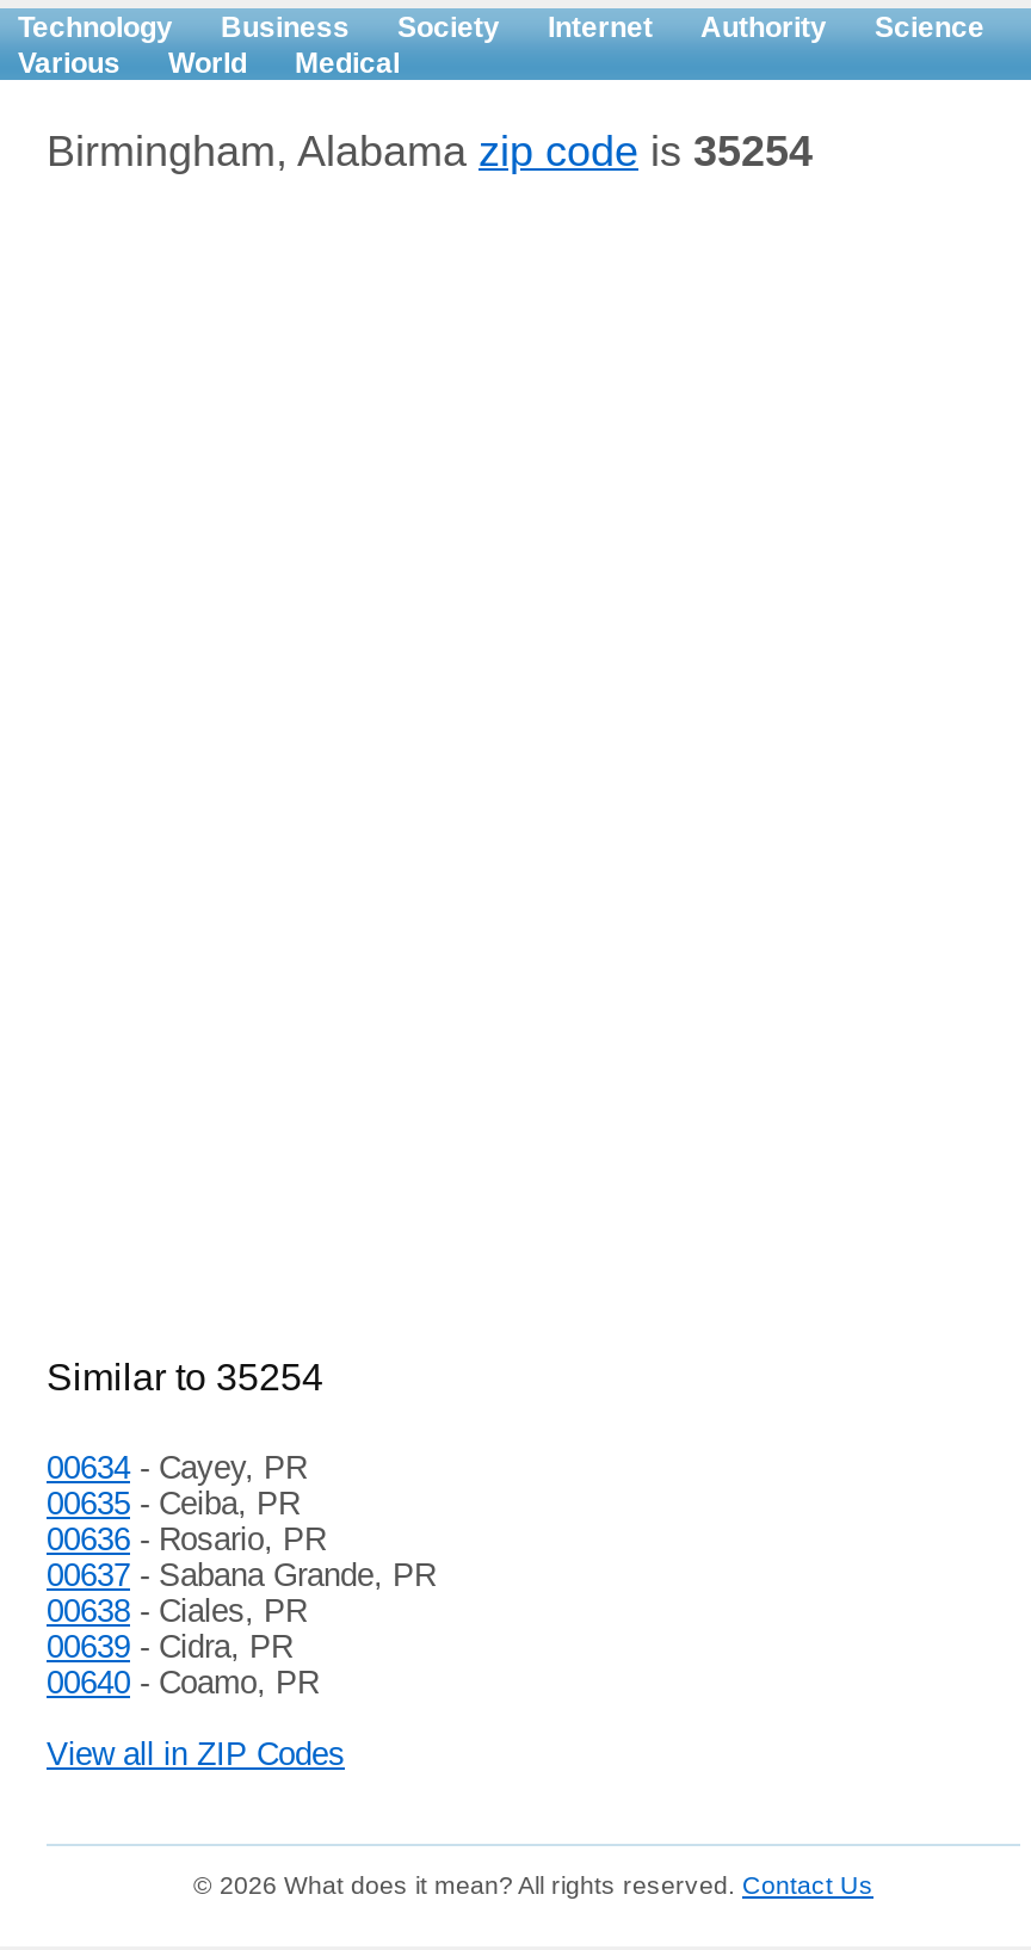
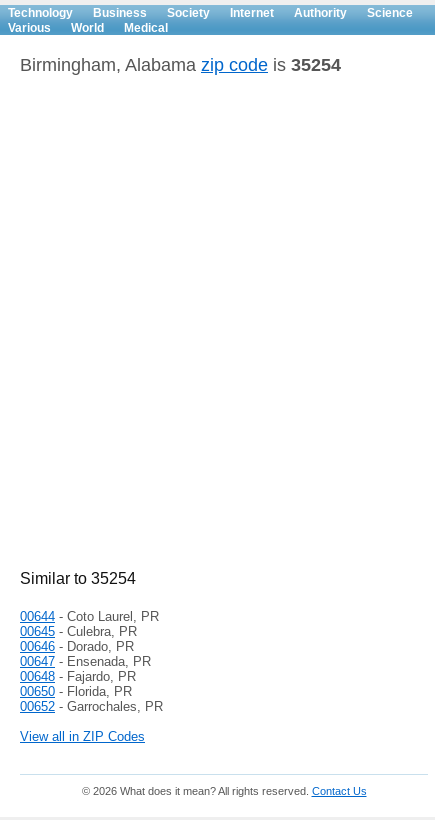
- 00634 - Cayey, PR
- 00635 - Ceiba, PR
- 00636 - Rosario, PR
- 00637 - Sabana Grande, PR
- 00638 - Ciales, PR
- 00639 - Cidra, PR
- 00640 - Coamo, PR
+ 00644 - Coto Laurel, PR
+ 00645 - Culebra, PR
+ 00646 - Dorado, PR
+ 00647 - Ensenada, PR
+ 00648 - Fajardo, PR
+ 00650 - Florida, PR
+ 00652 - Garrochales, PR
